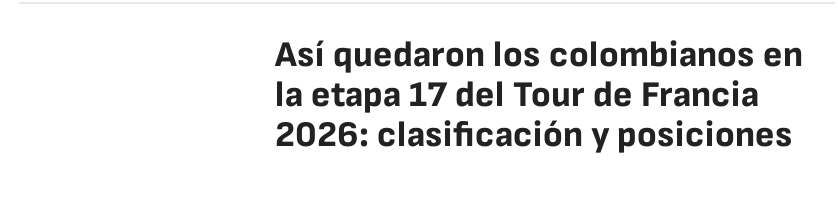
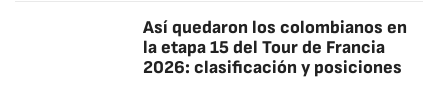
- la etapa 17 del Tour de Francia
+ la etapa 15 del Tour de Francia
